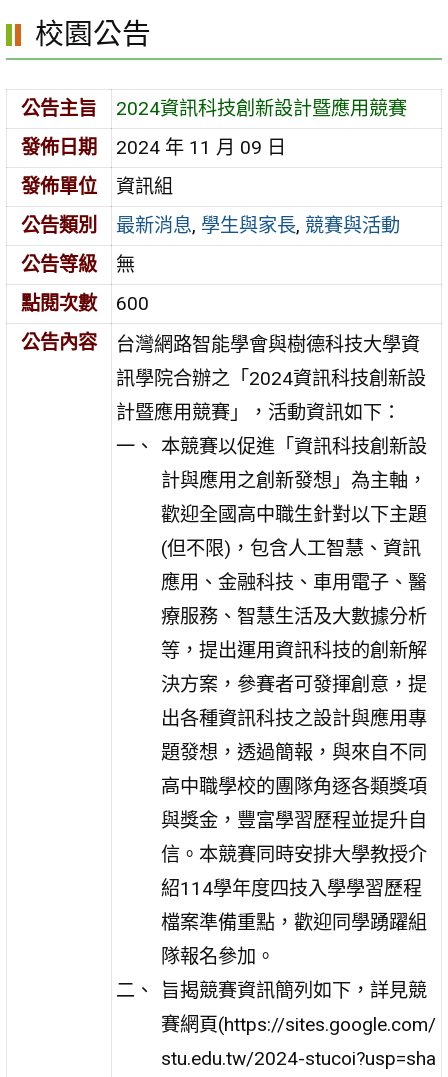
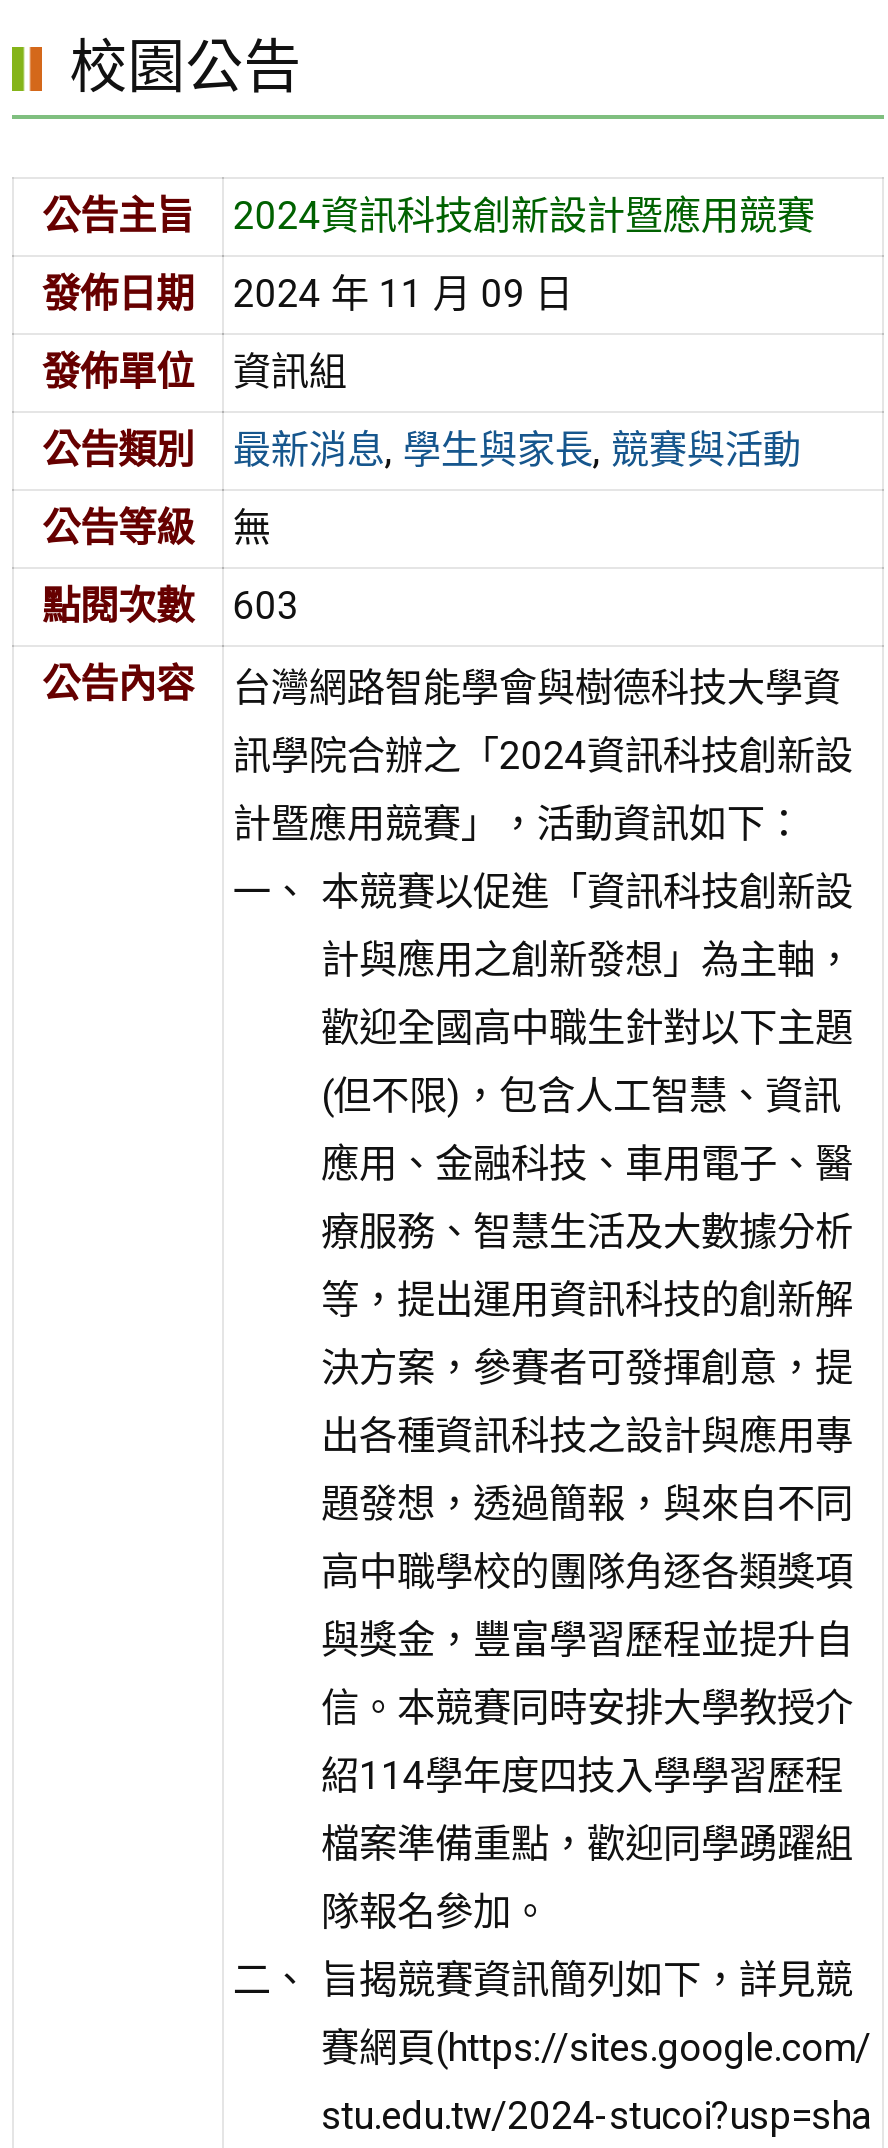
- 點閱次數 600
+ 點閱次數 603
